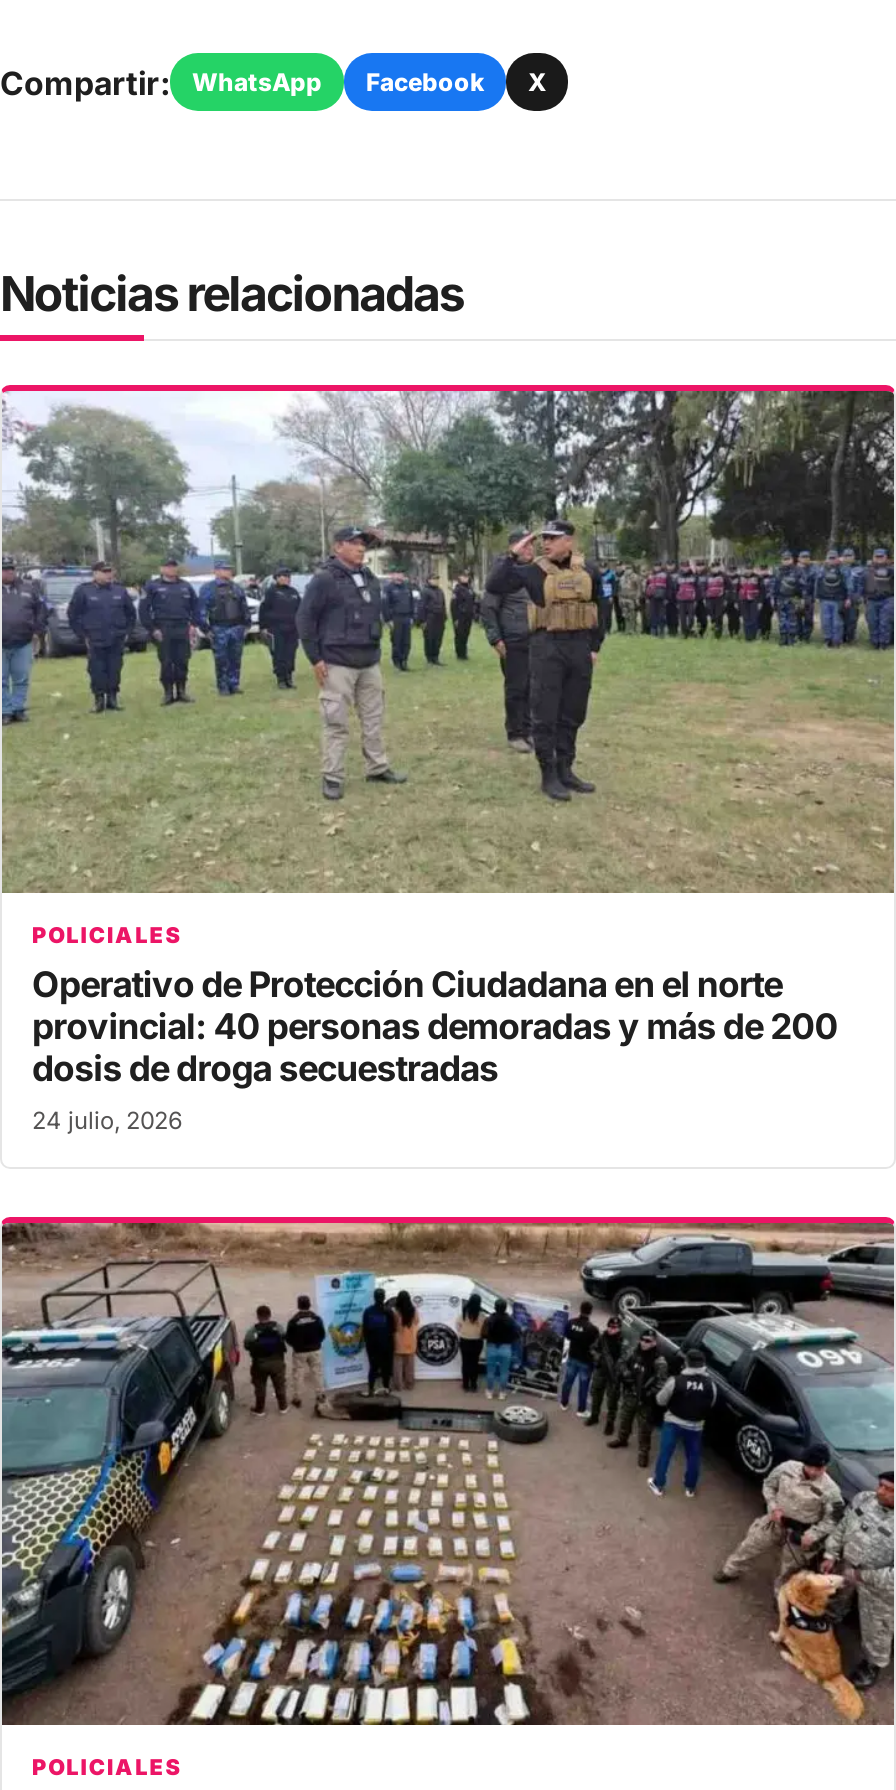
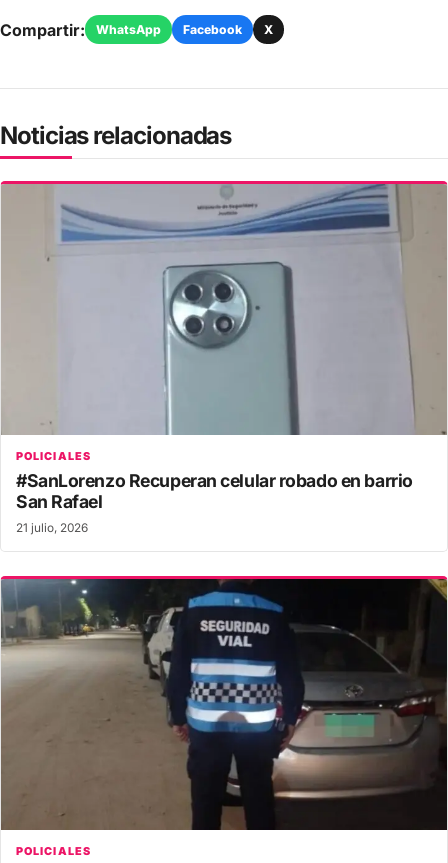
- [image]
- Operativo de Protección Ciudadana en el norte
- provincial: 40 personas demoradas y más de 200
- dosis de droga secuestradas
- 24 julio, 2026
+ [image]
+ #SanLorenzo Recuperan celular robado en barrio
+ San Rafael
+ 21 julio, 2026

- [image]
+ [image]
